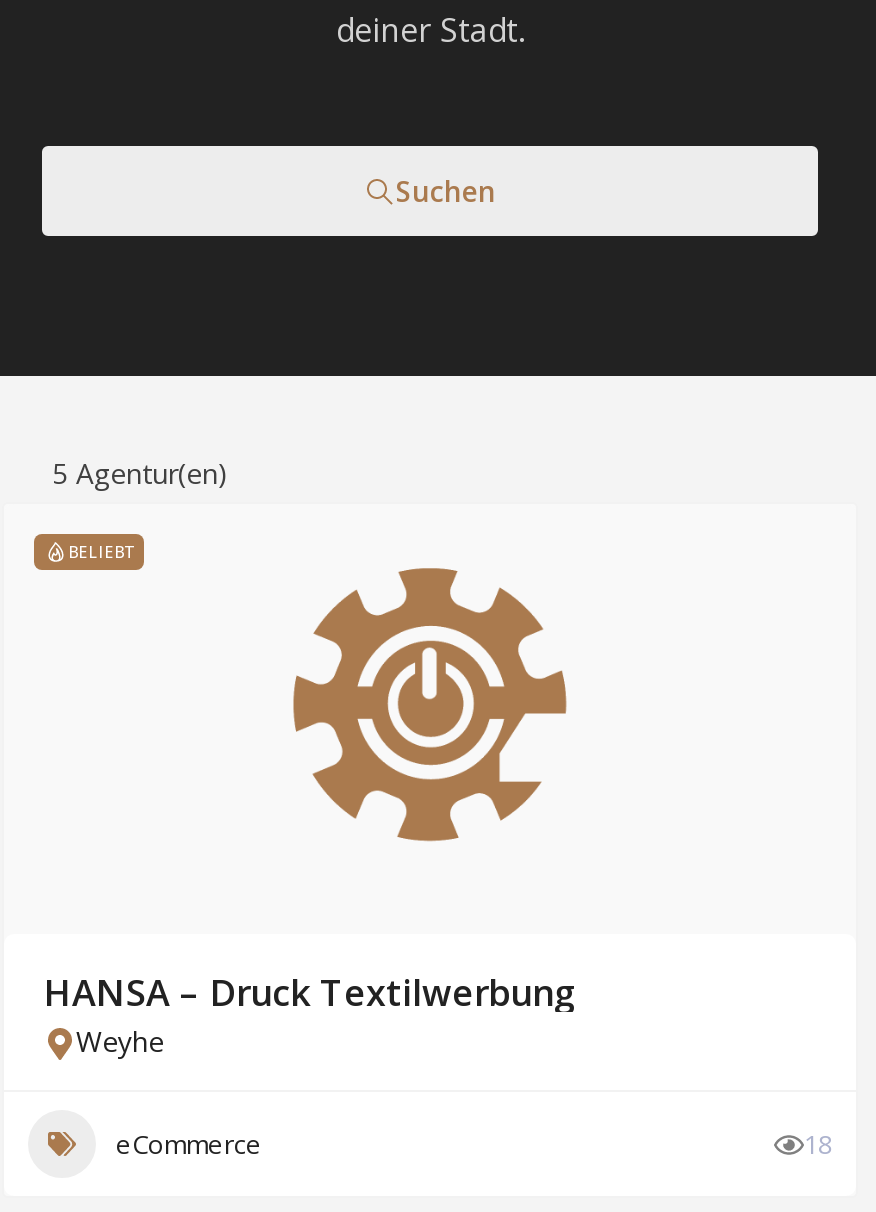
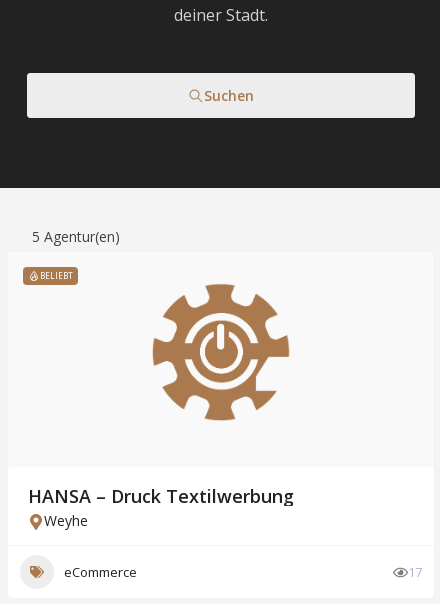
- 18
+ 17
